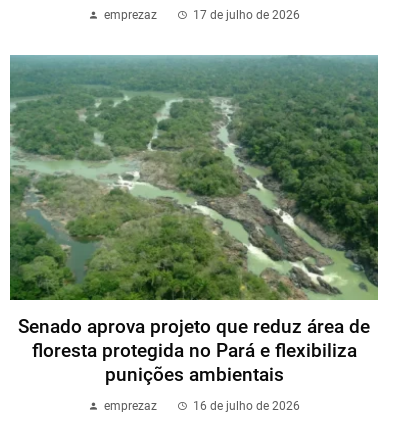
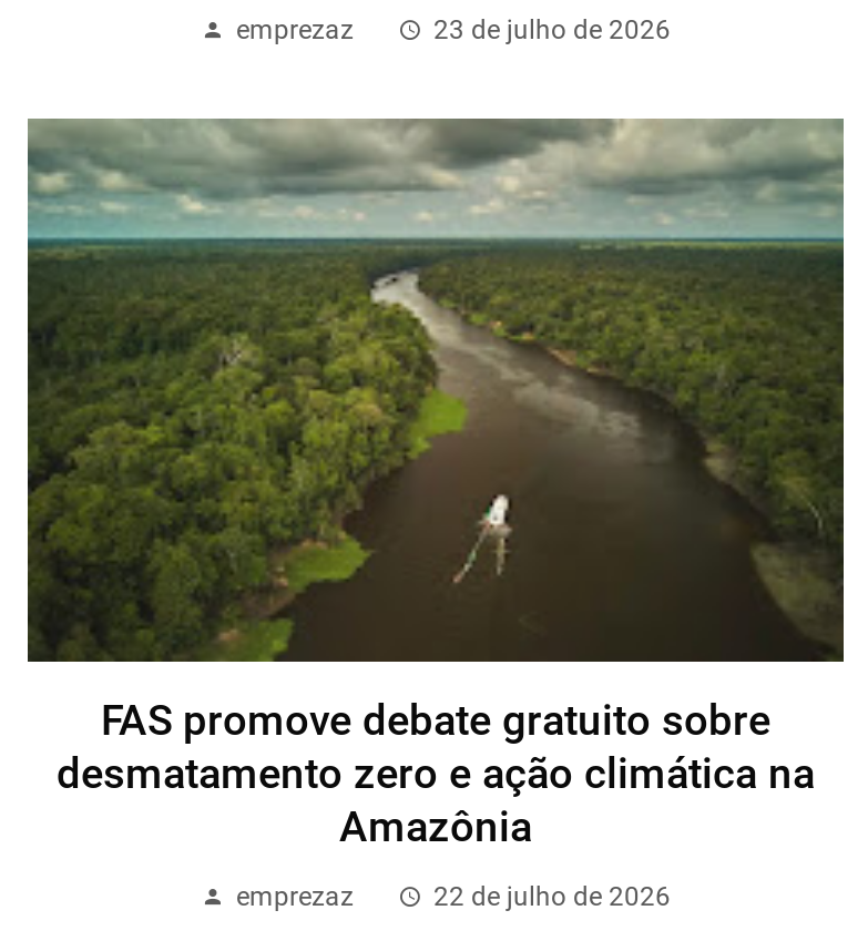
- 17 de julho de 2026
+ 23 de julho de 2026

- [image]
- Senado aprova projeto que reduz área de
- floresta protegida no Pará e flexibiliza
- punições ambientais
+ [image]
+ FAS promove debate gratuito sobre
+ desmatamento zero e ação climática na
+ Amazônia

- 16 de julho de 2026
+ 22 de julho de 2026
